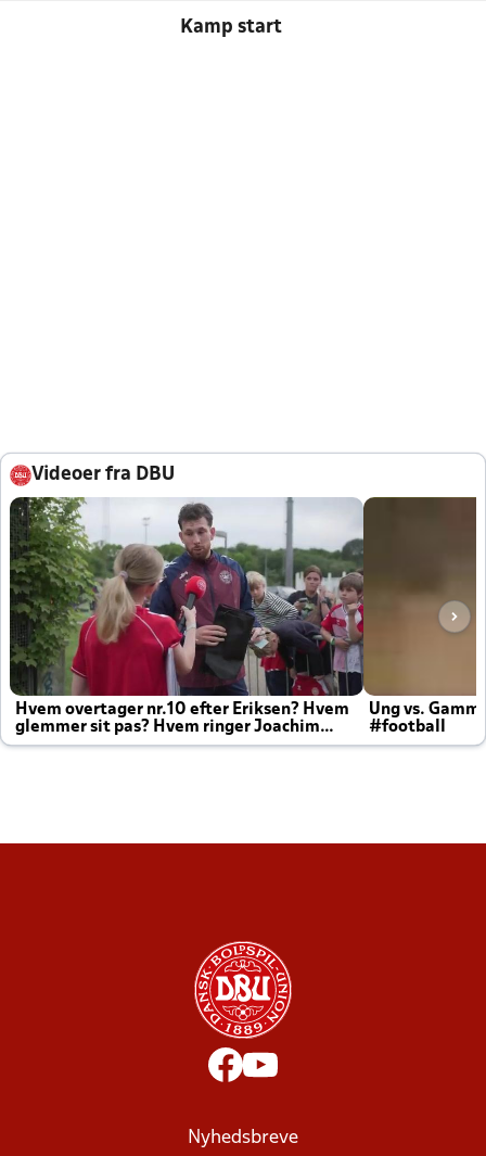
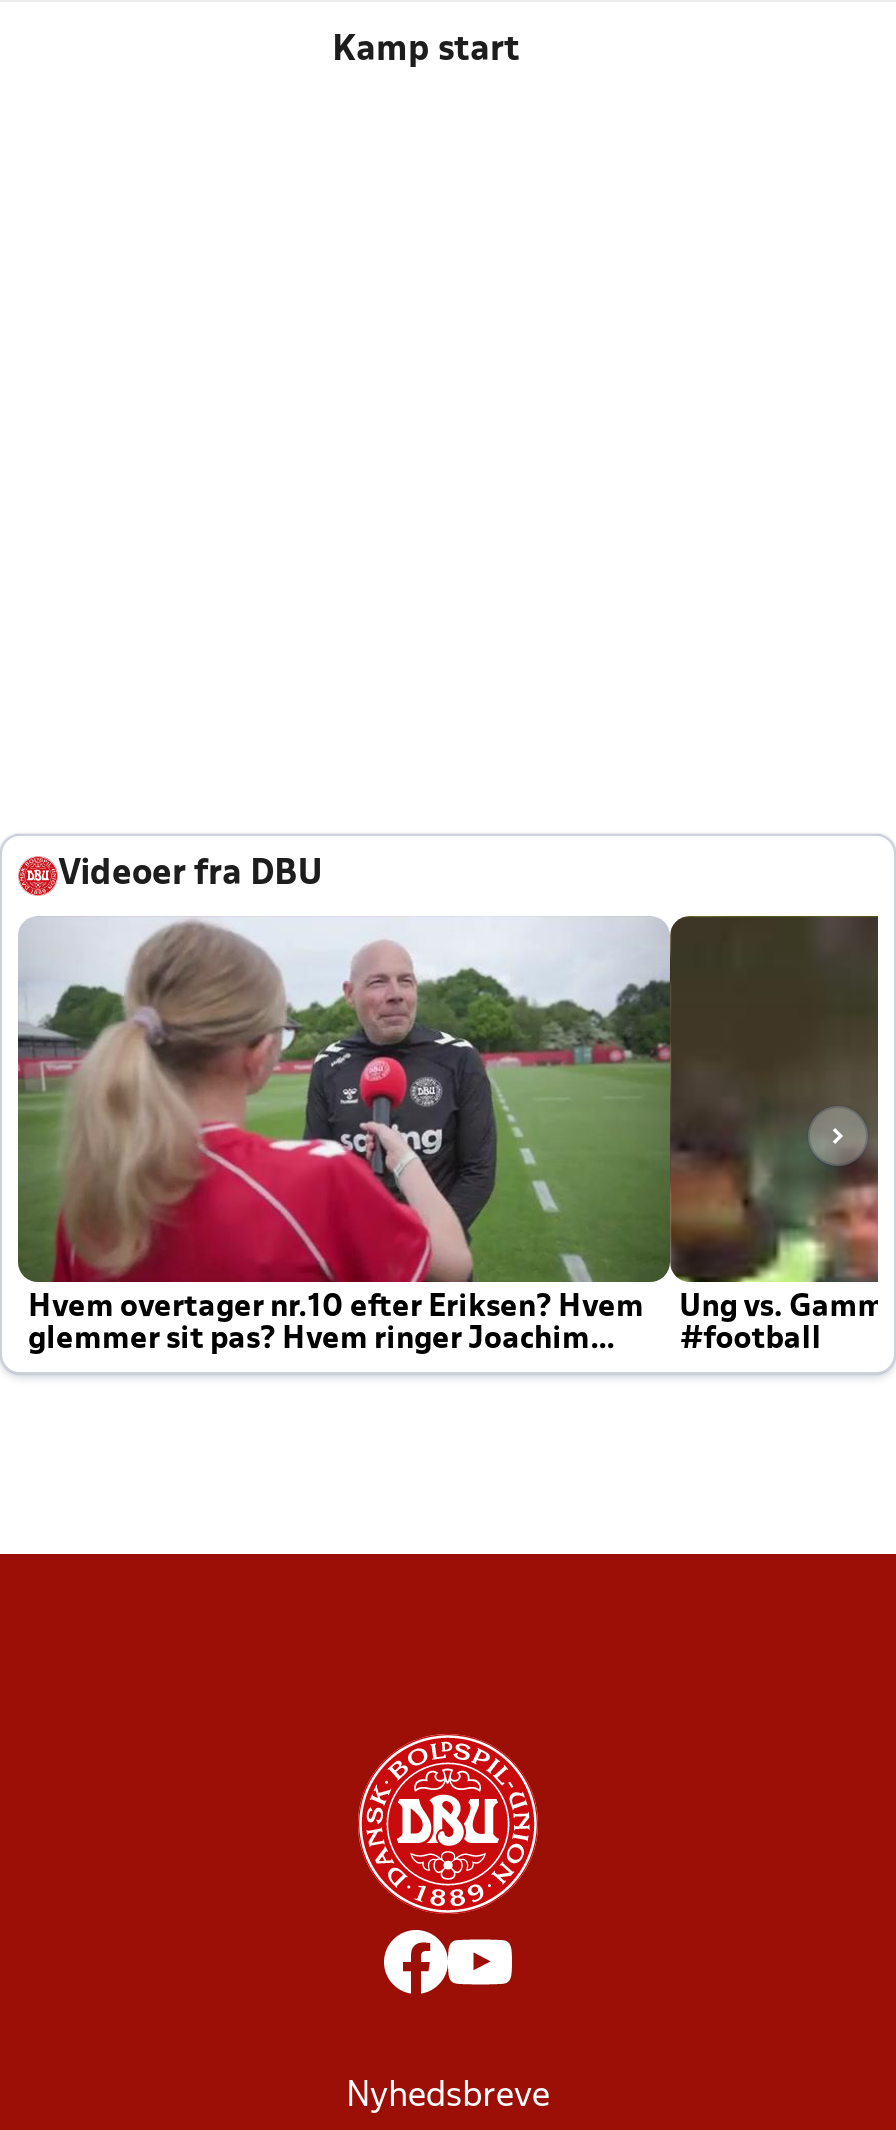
- [image]
+ [image]
